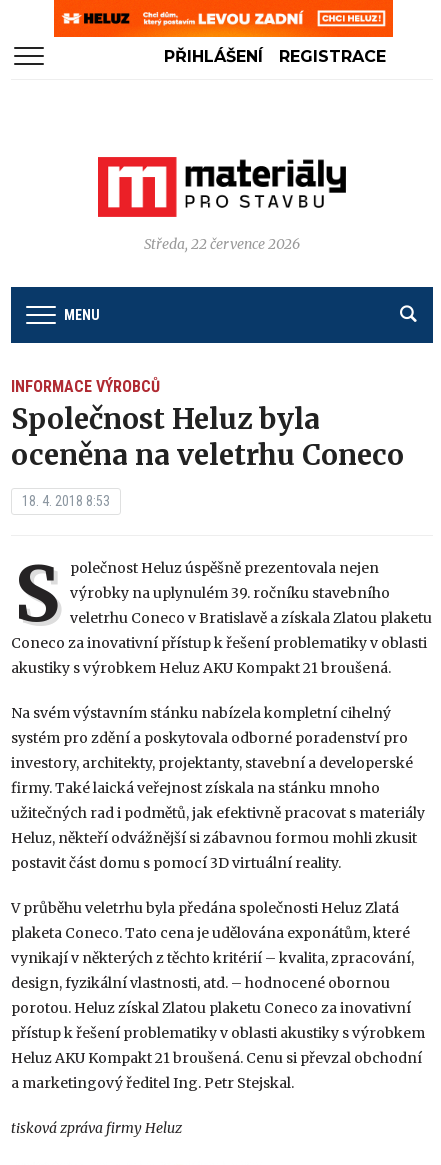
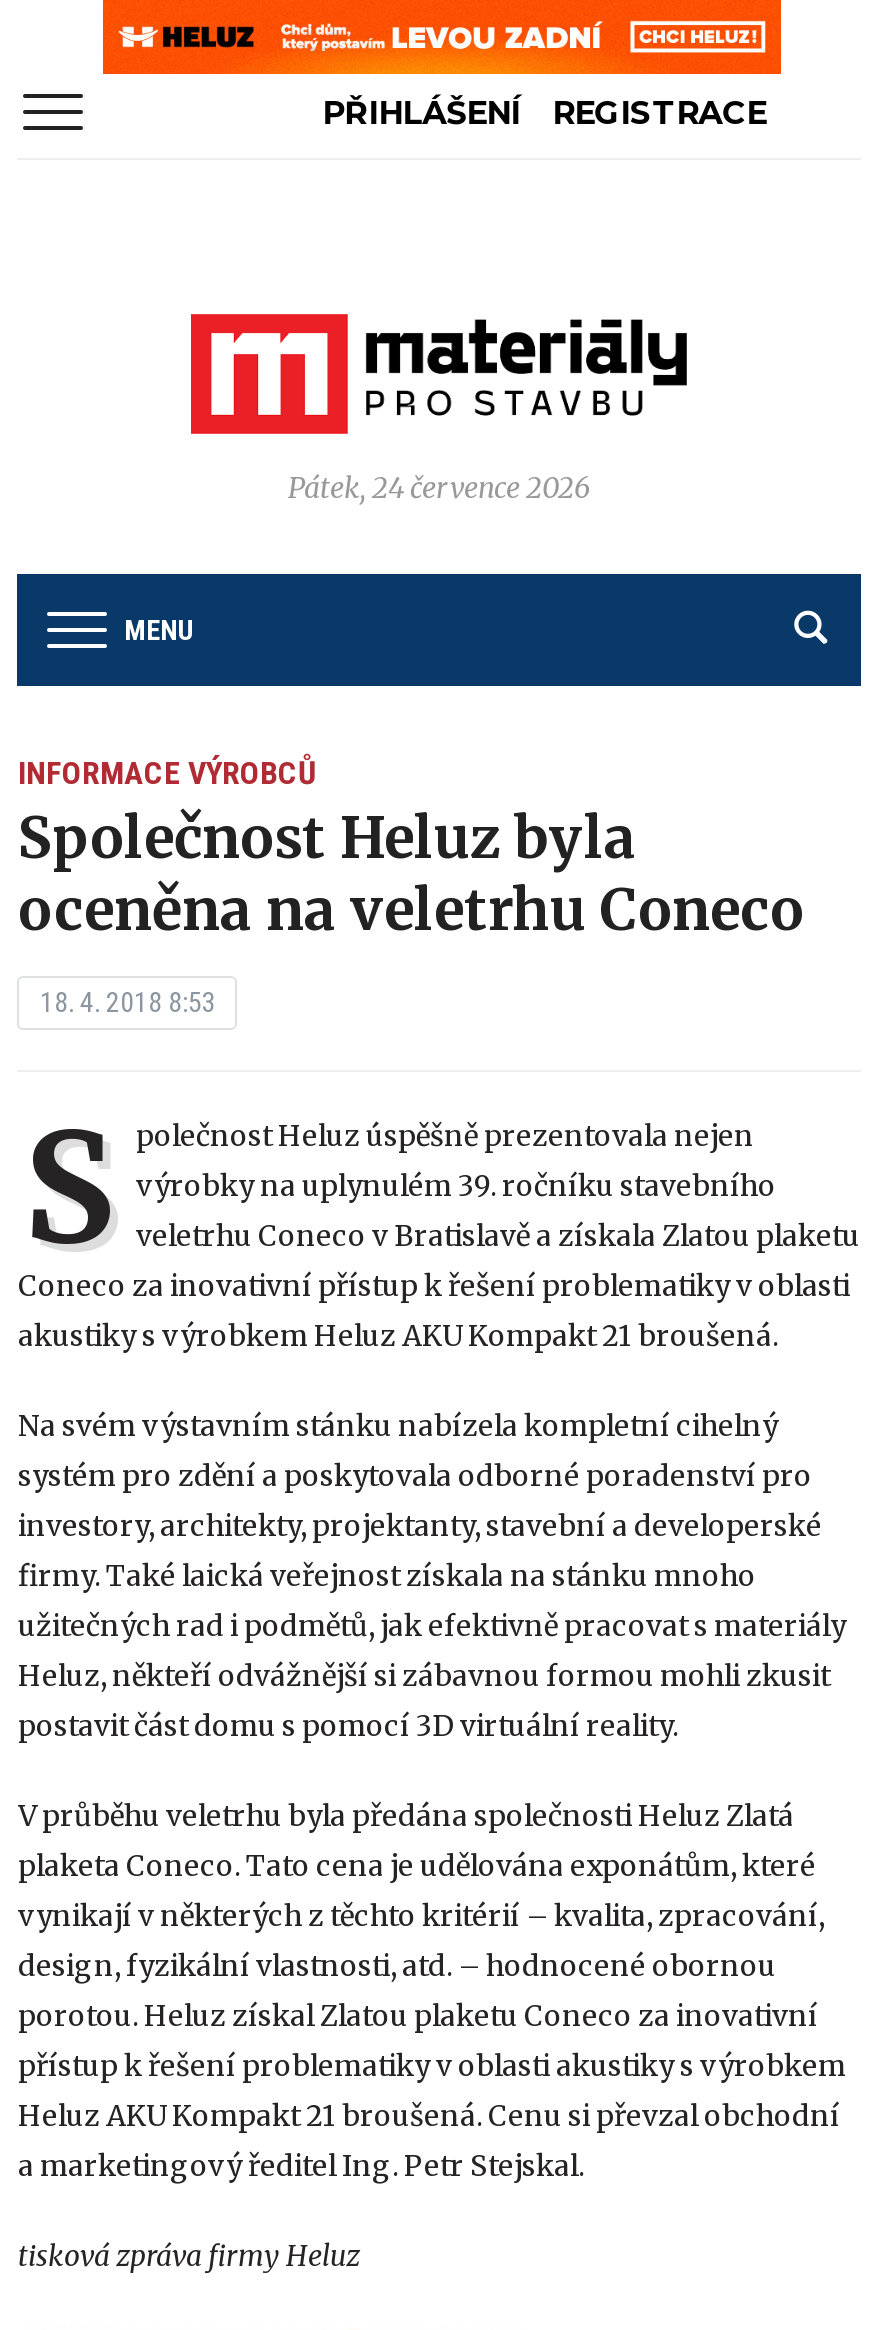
- Středa, 22 července 2026
+ Pátek, 24 července 2026
